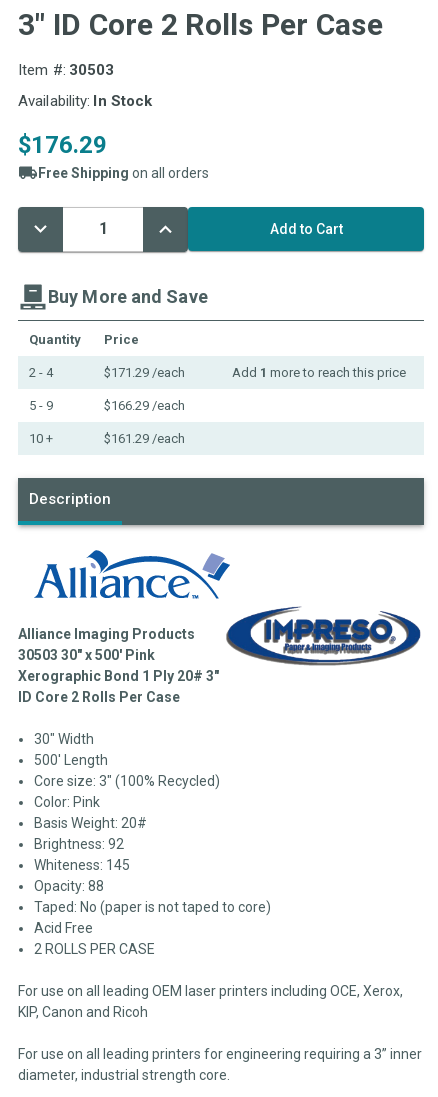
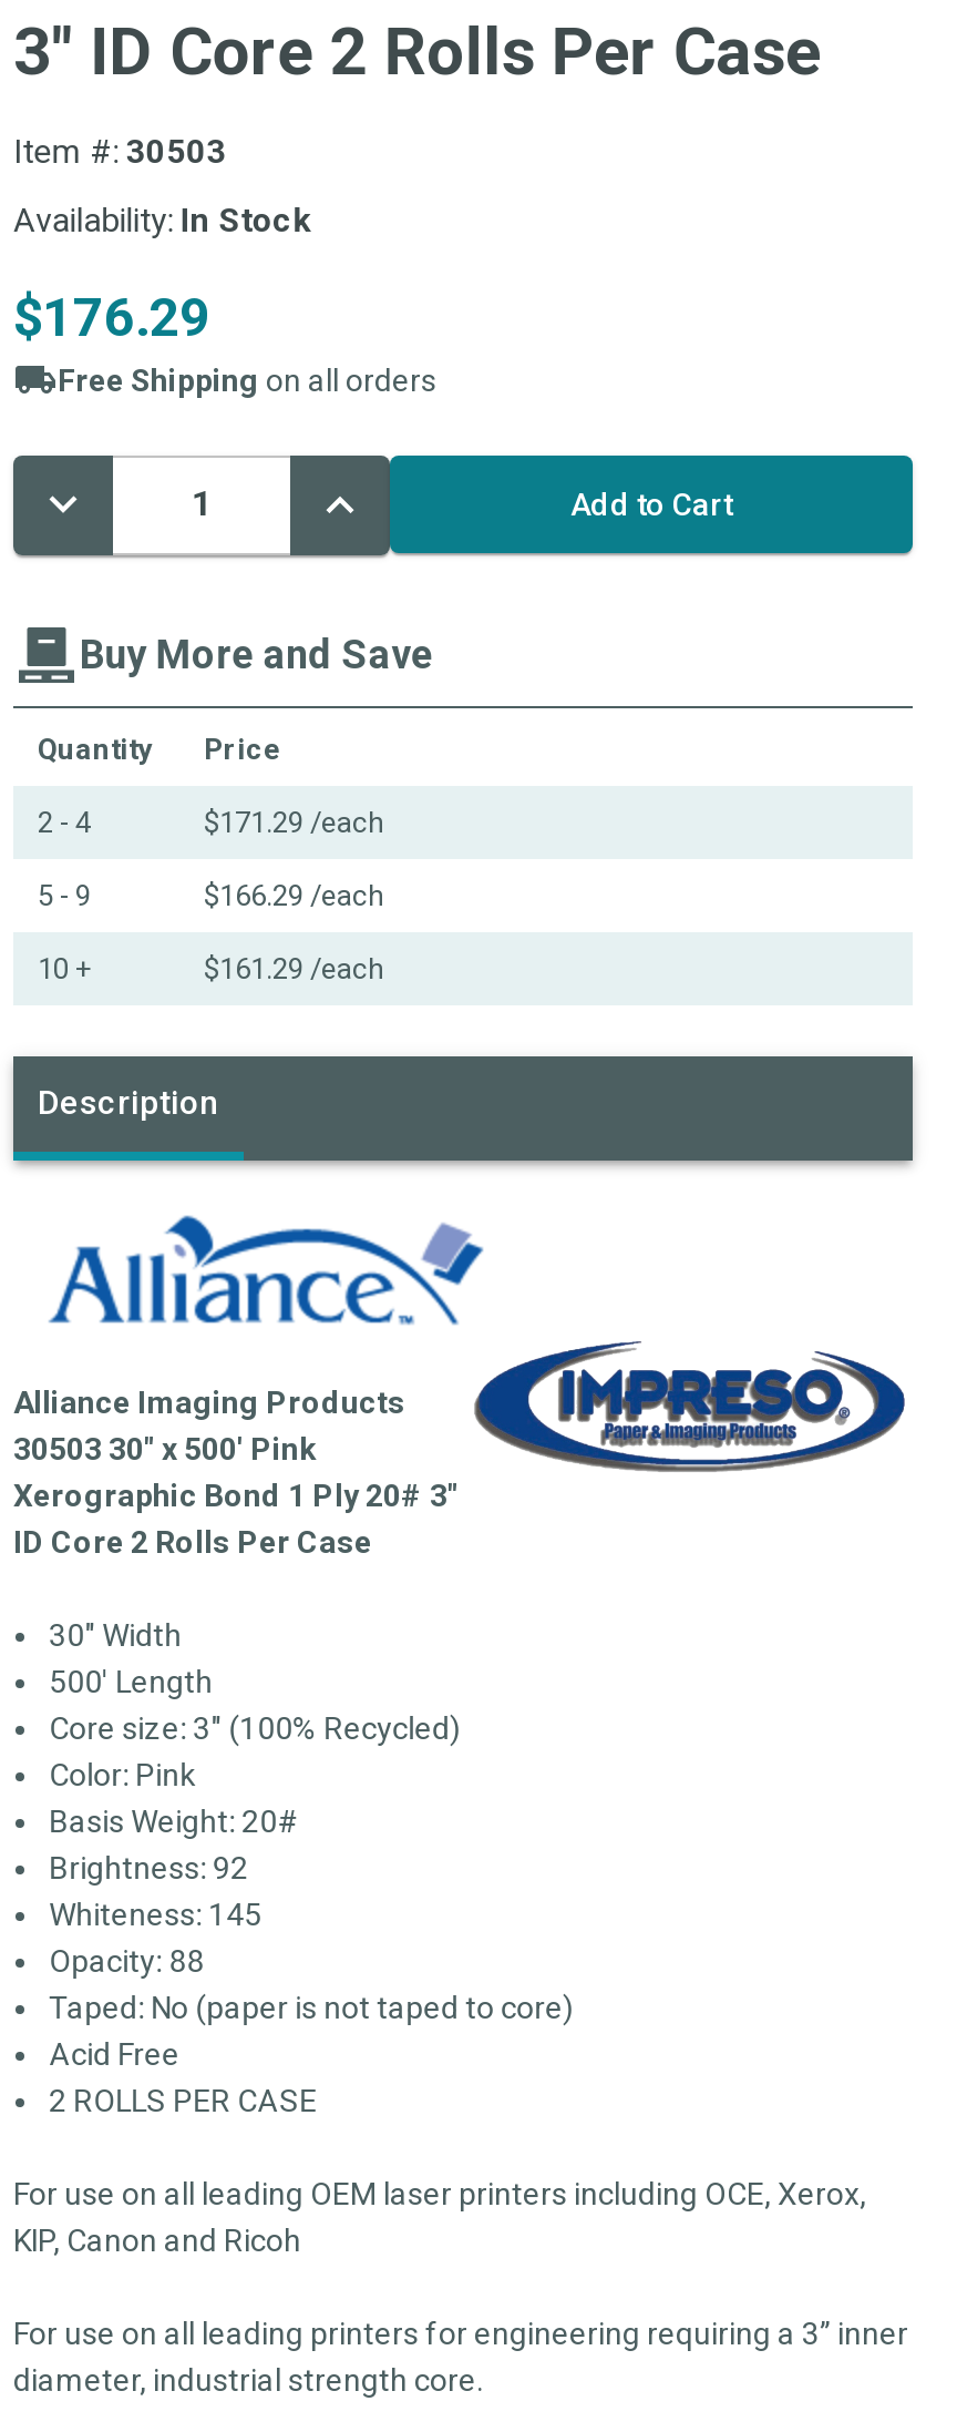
- Add 1 more to reach this price
